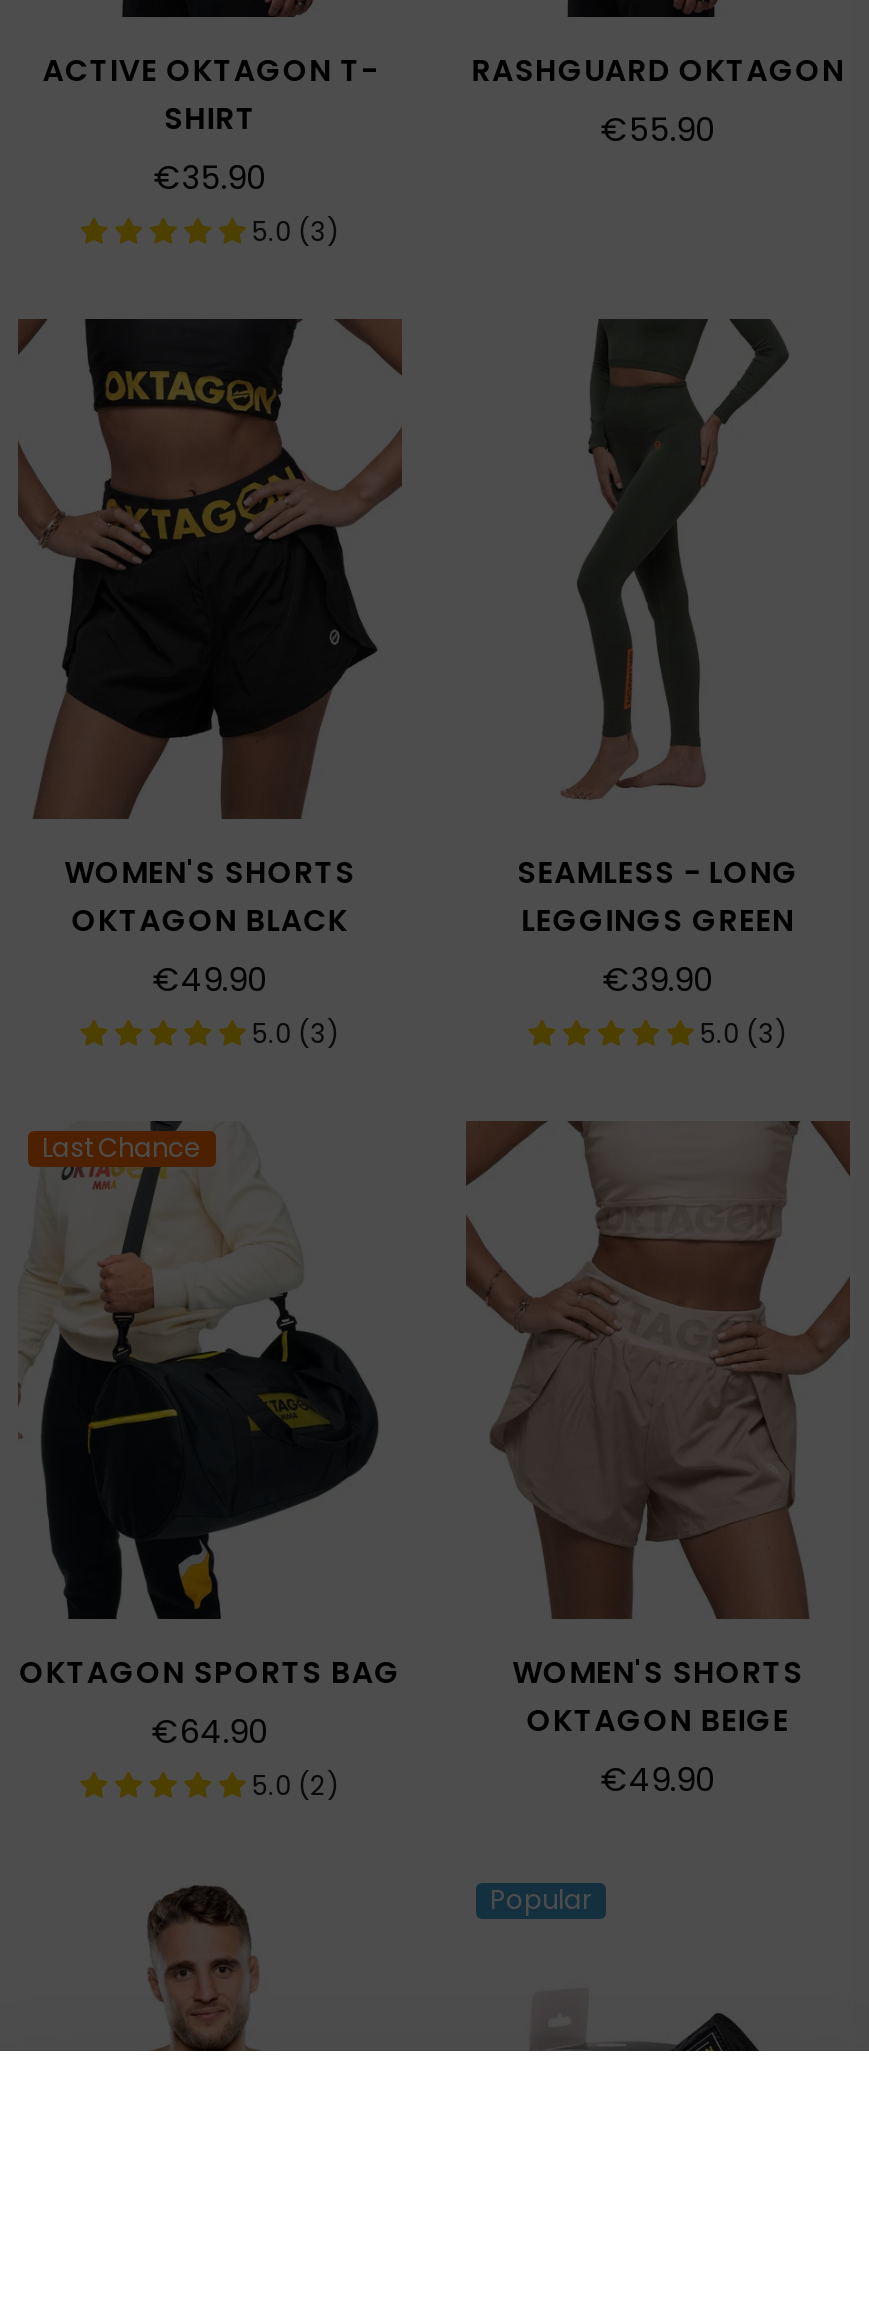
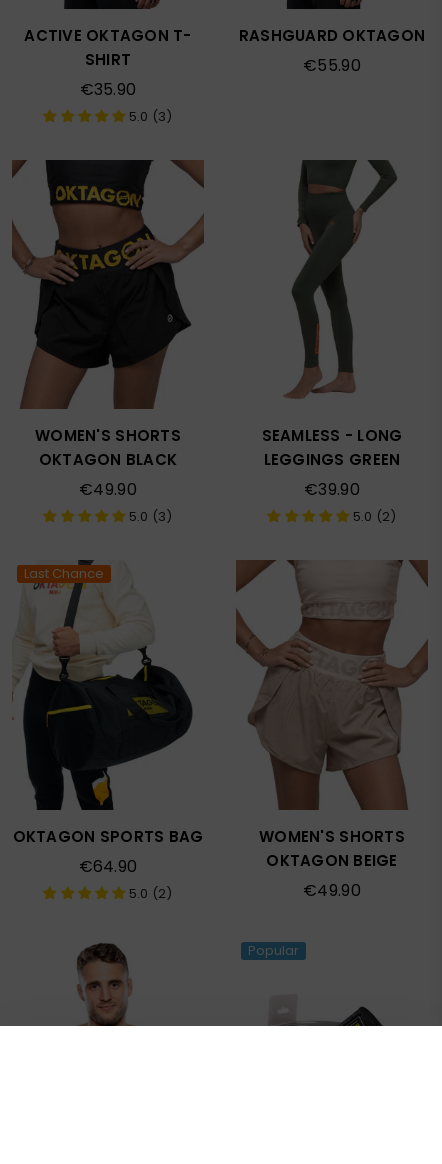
- 5.0 (3)
+ 5.0 (2)
